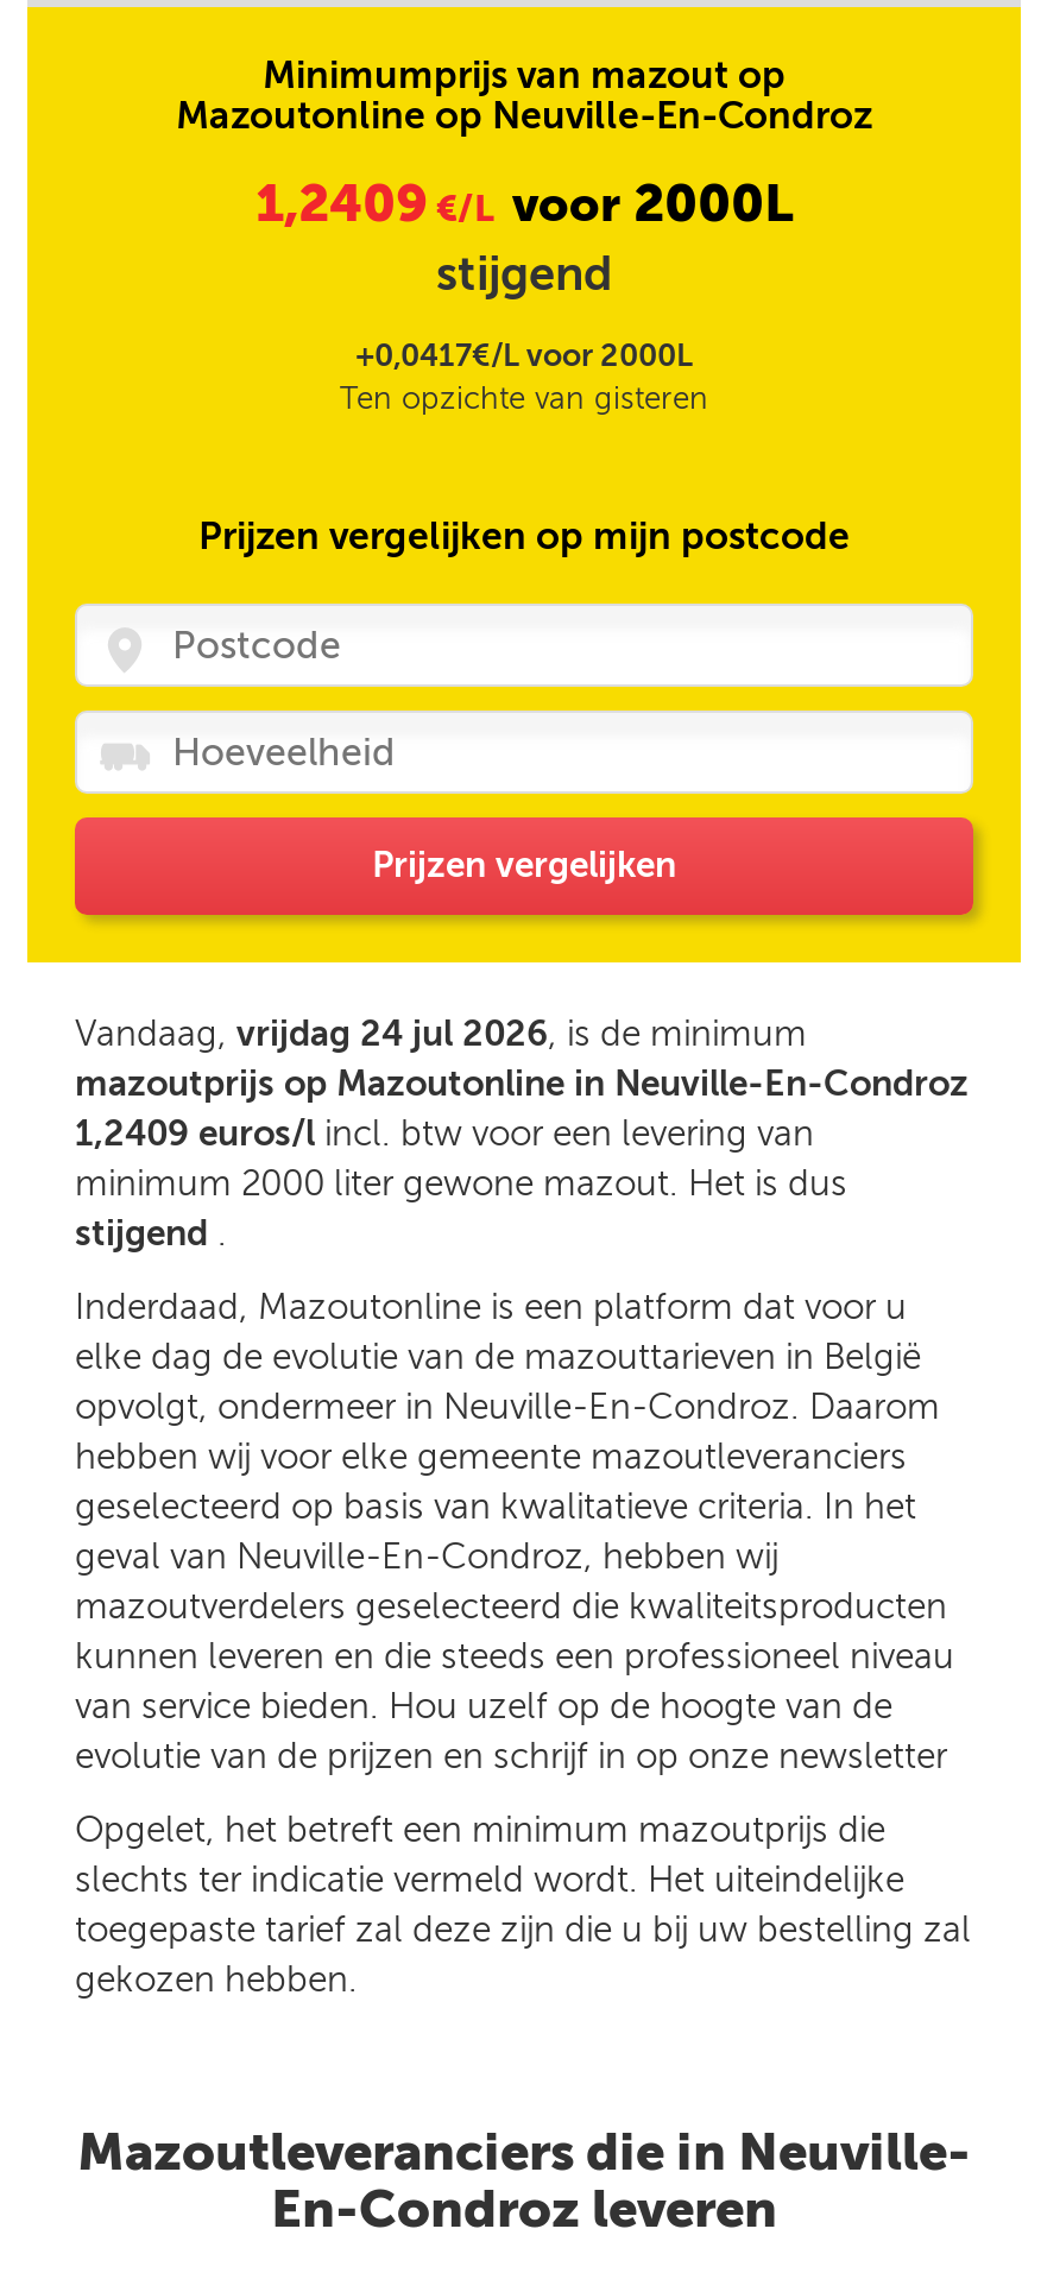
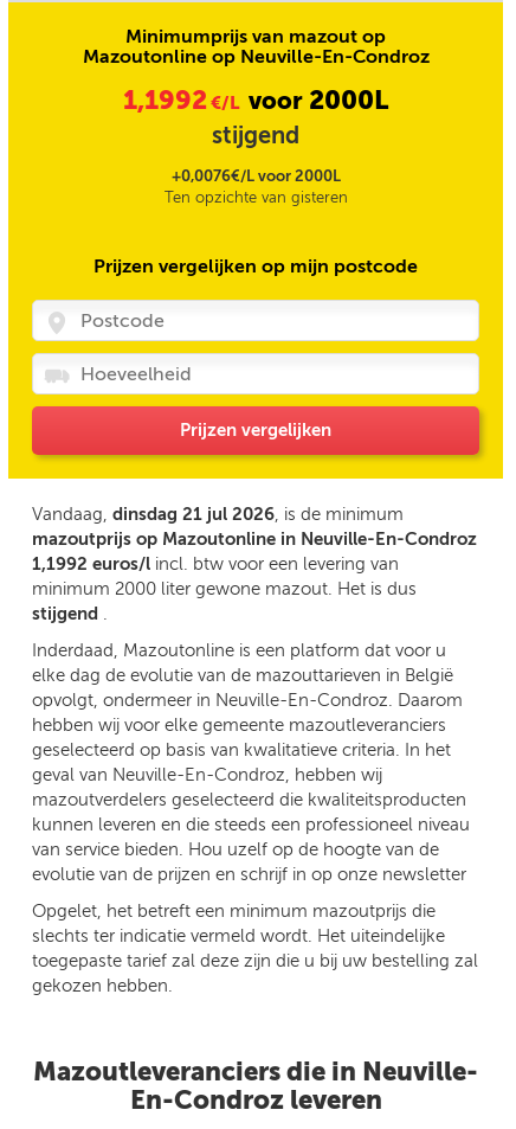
- 1,2409 €/L voor 2000L
+ 1,1992 €/L voor 2000L

- +0,0417€/L voor 2000L
+ +0,0076€/L voor 2000L

- Vandaag, vrijdag 24 jul 2026, is de minimum
+ Vandaag, dinsdag 21 jul 2026, is de minimum

- 1,2409 euros/l incl. btw voor een levering van
+ 1,1992 euros/l incl. btw voor een levering van
